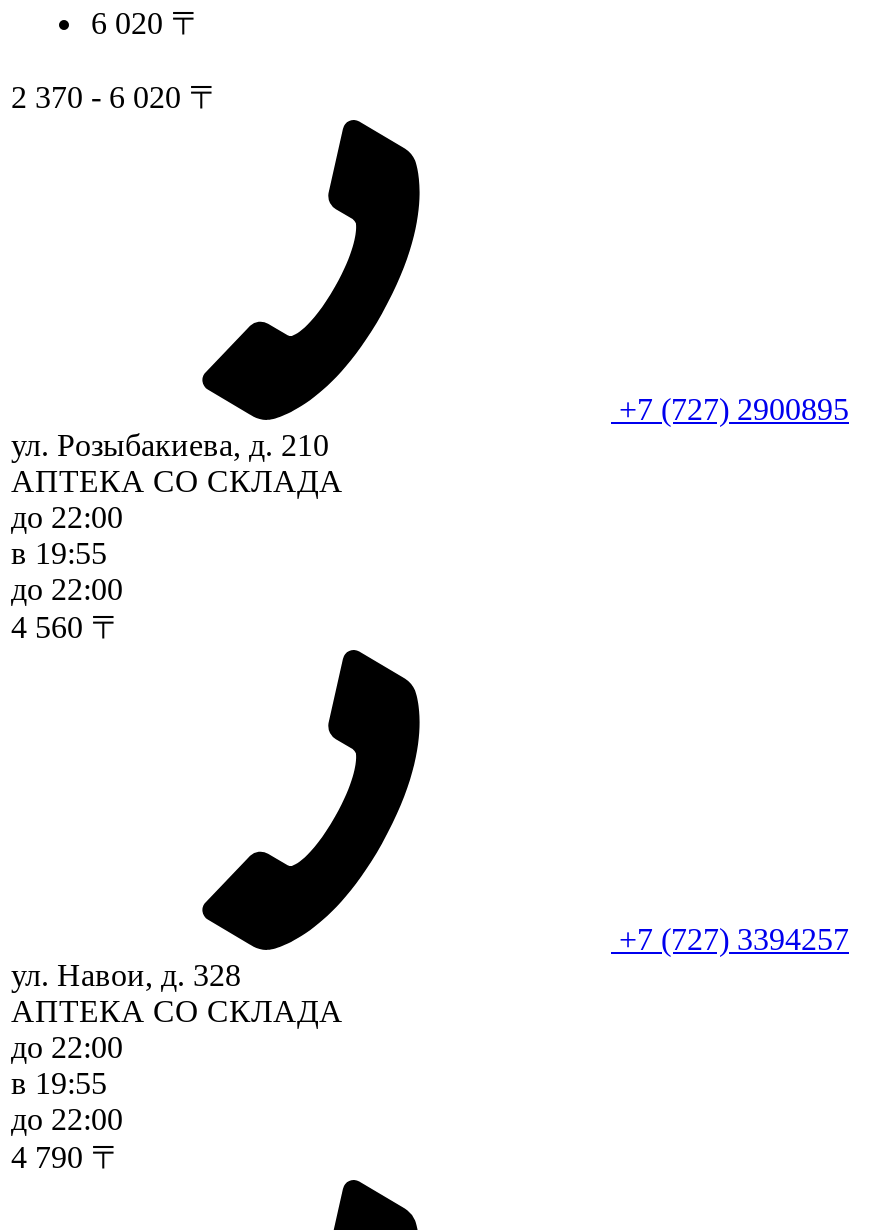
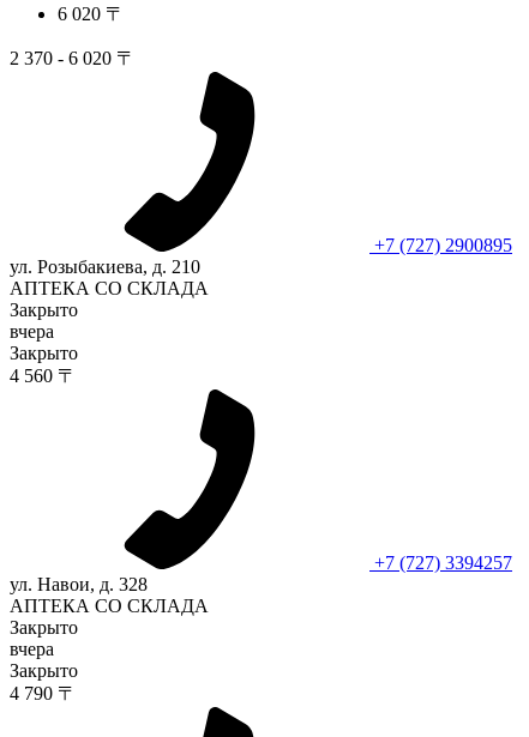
- до 22:00
- в 19:55
- до 22:00
+ Закрыто
+ вчера
+ Закрыто

- до 22:00
- в 19:55
- до 22:00
+ Закрыто
+ вчера
+ Закрыто
